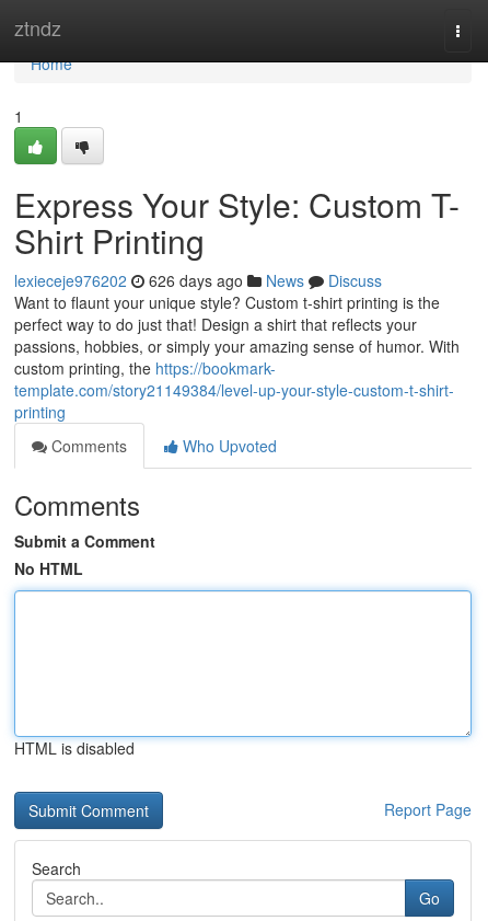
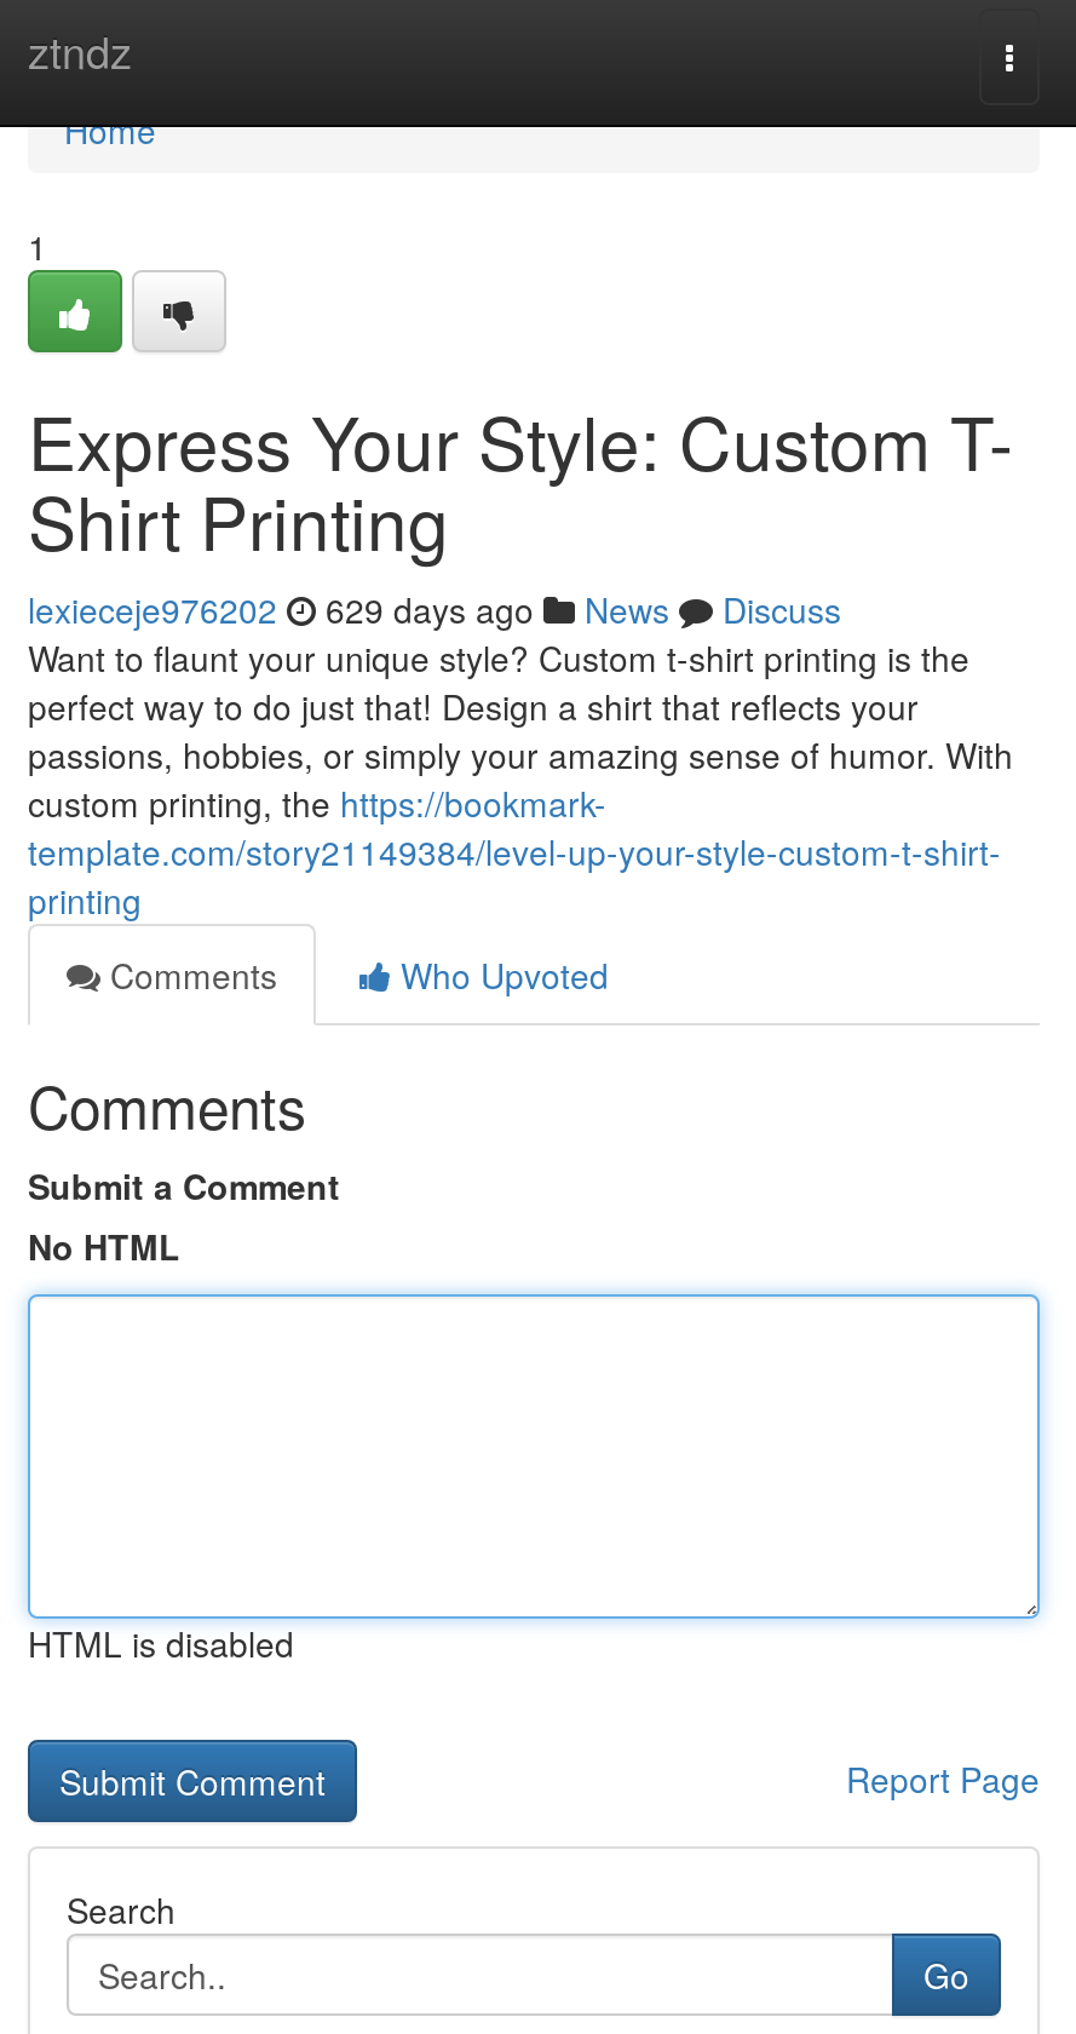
- lexieceje976202 626 days ago News Discuss
+ lexieceje976202 629 days ago News Discuss
